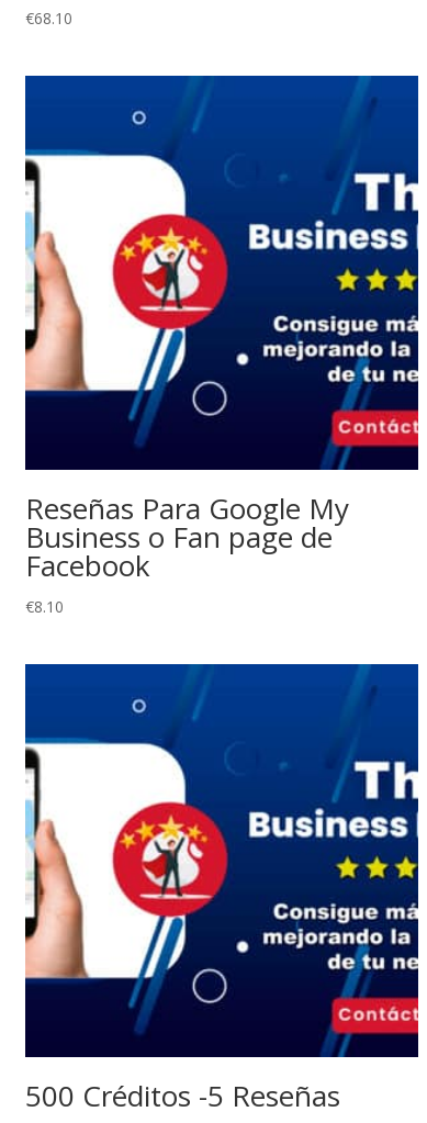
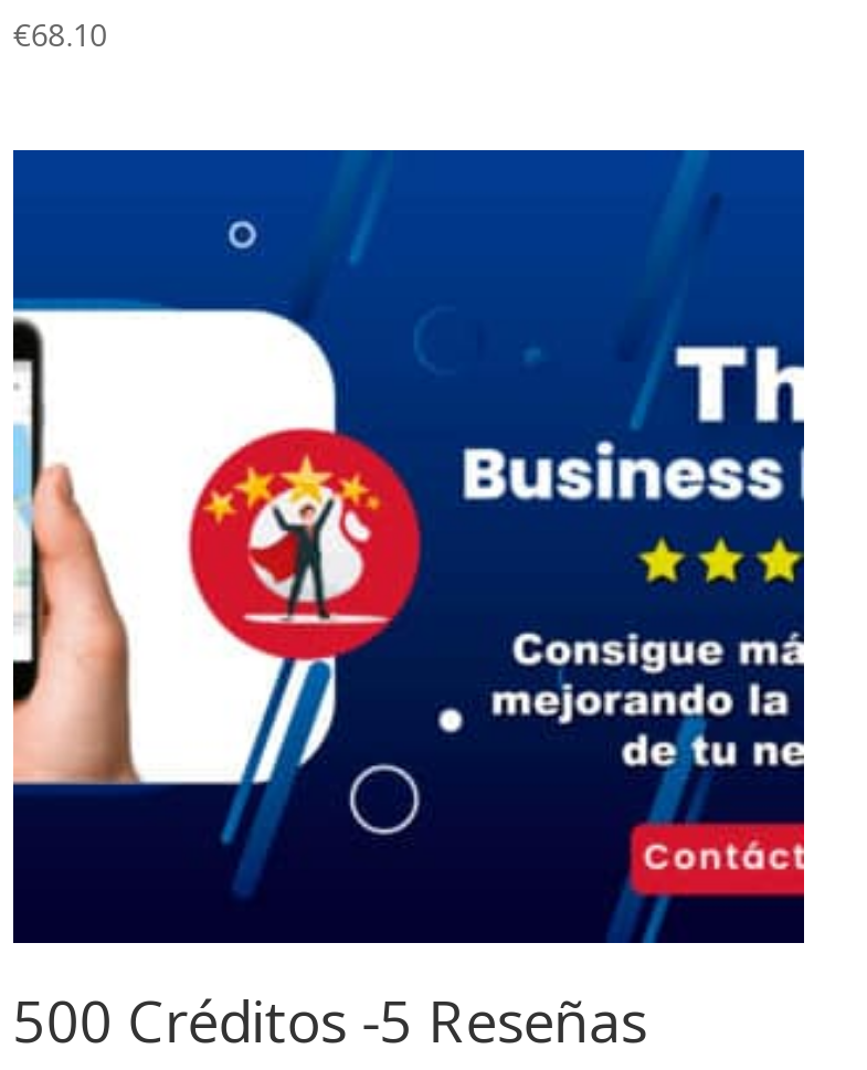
- Reseñas Para Google My
- Business o Fan page de
- Facebook
- €8.10
